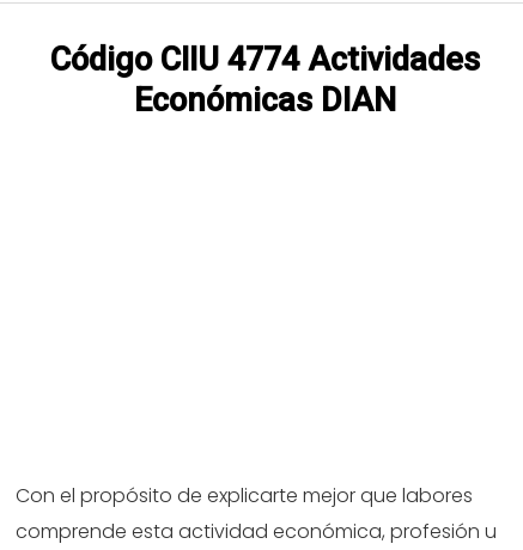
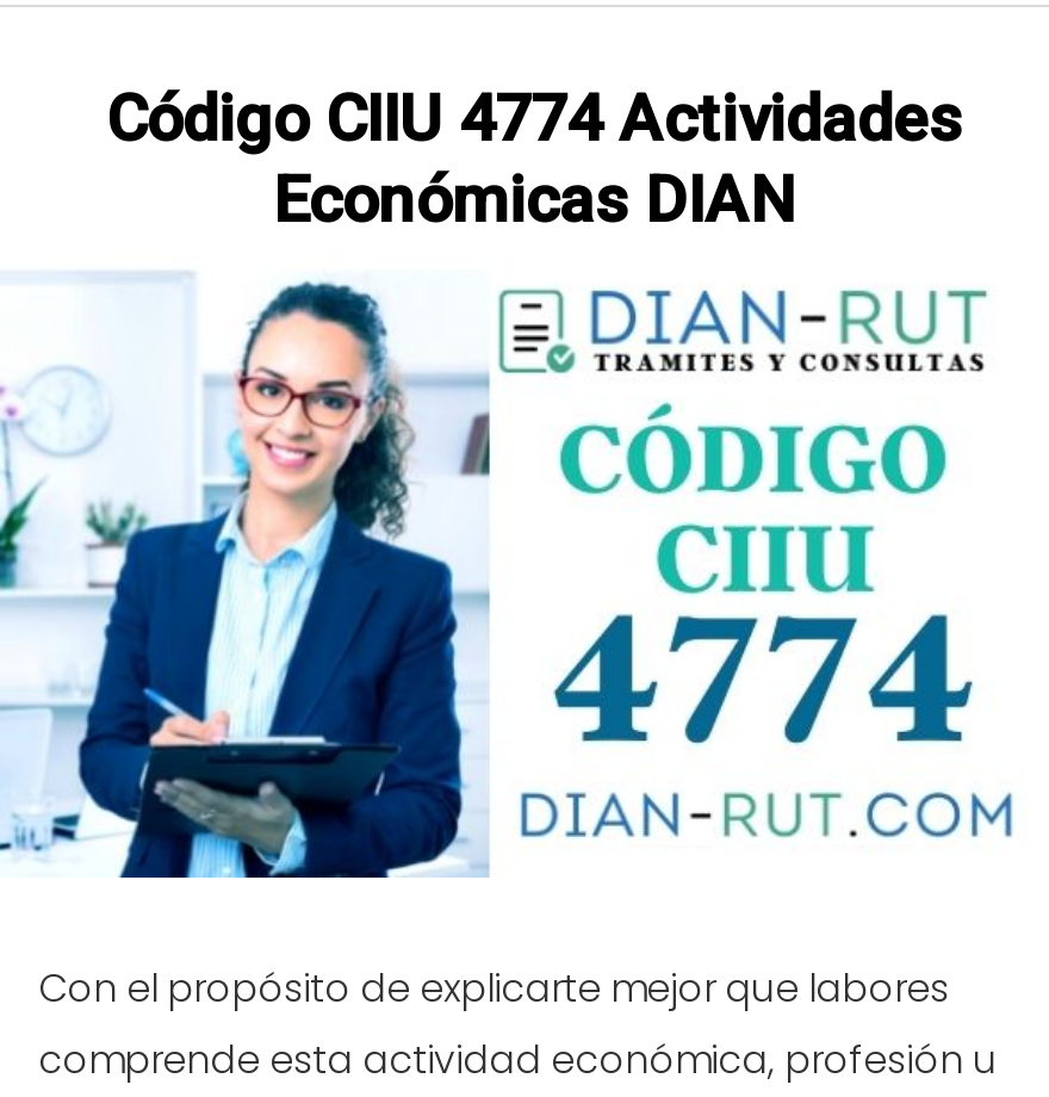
+ [image]
